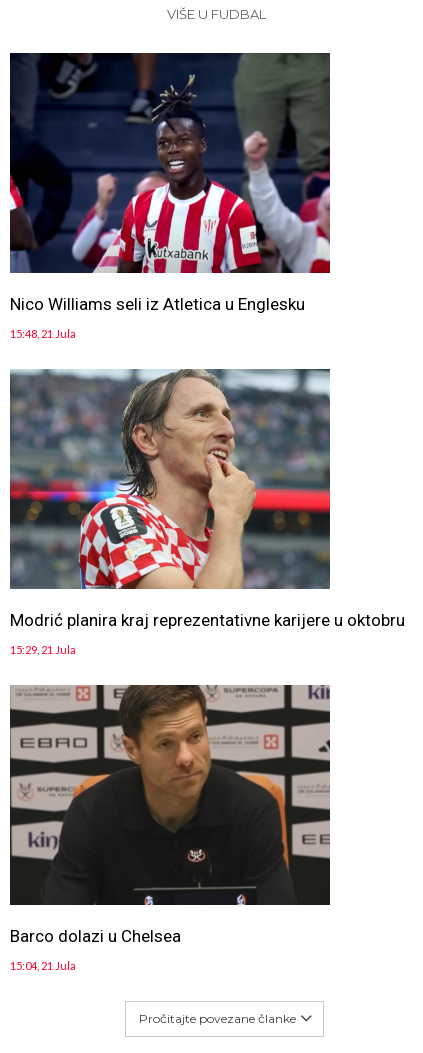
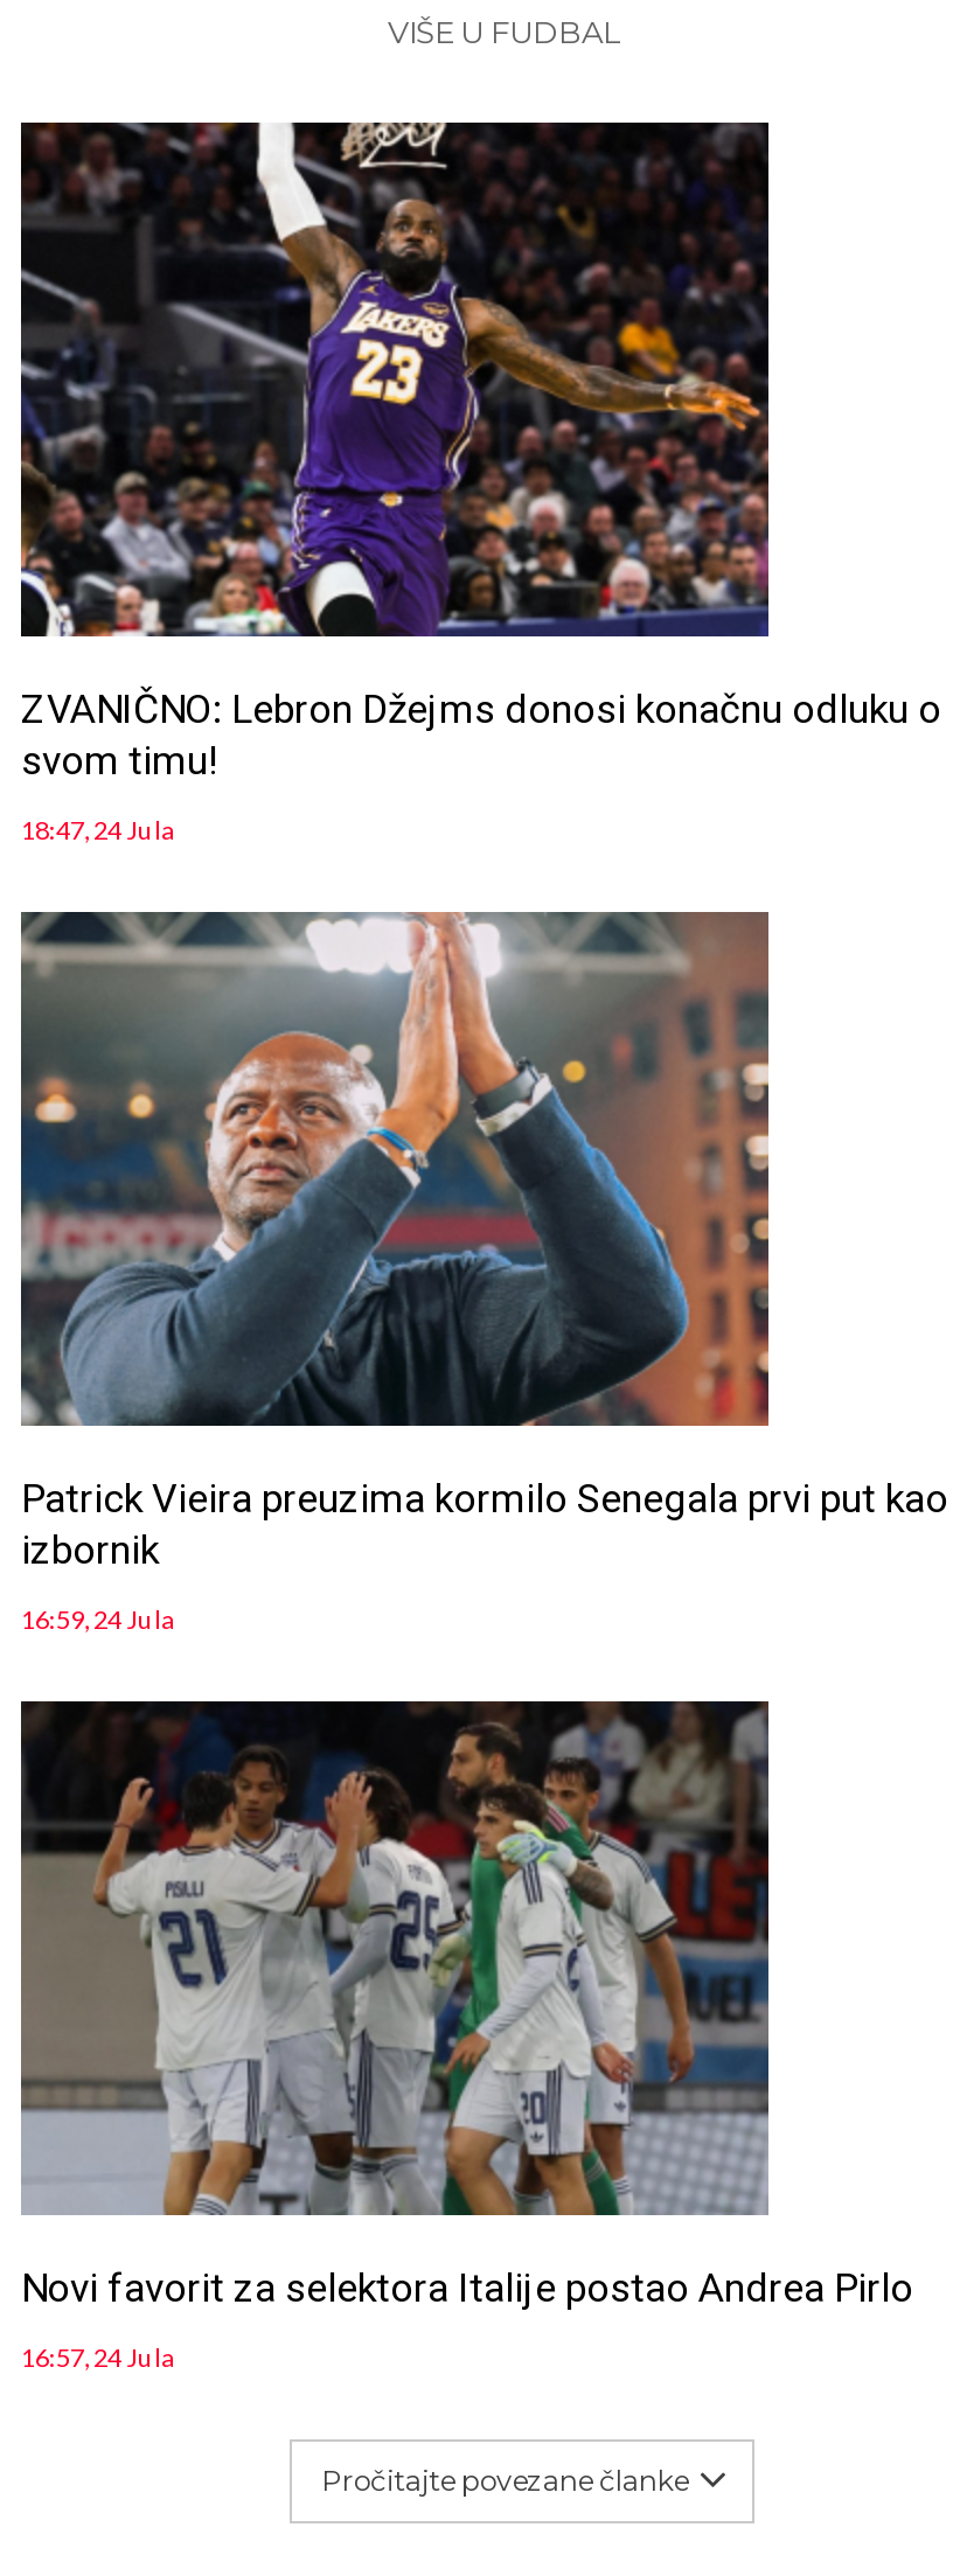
- [image]
+ [image]

- Nico Williams seli iz Atletica u Englesku
+ ZVANIČNO: Lebron Džejms donosi konačnu odluku o
+ svom timu!

- 15:48, 21 Jula
+ 18:47, 24 Jula

- [image]
- Modrić planira kraj reprezentativne karijere u oktobru
+ [image]
+ Patrick Vieira preuzima kormilo Senegala prvi put kao
+ izbornik

- 15:29, 21 Jula
+ 16:59, 24 Jula

- [image]
- Barco dolazi u Chelsea
+ [image]
+ Novi favorit za selektora Italije postao Andrea Pirlo

- 15:04, 21 Jula
+ 16:57, 24 Jula
